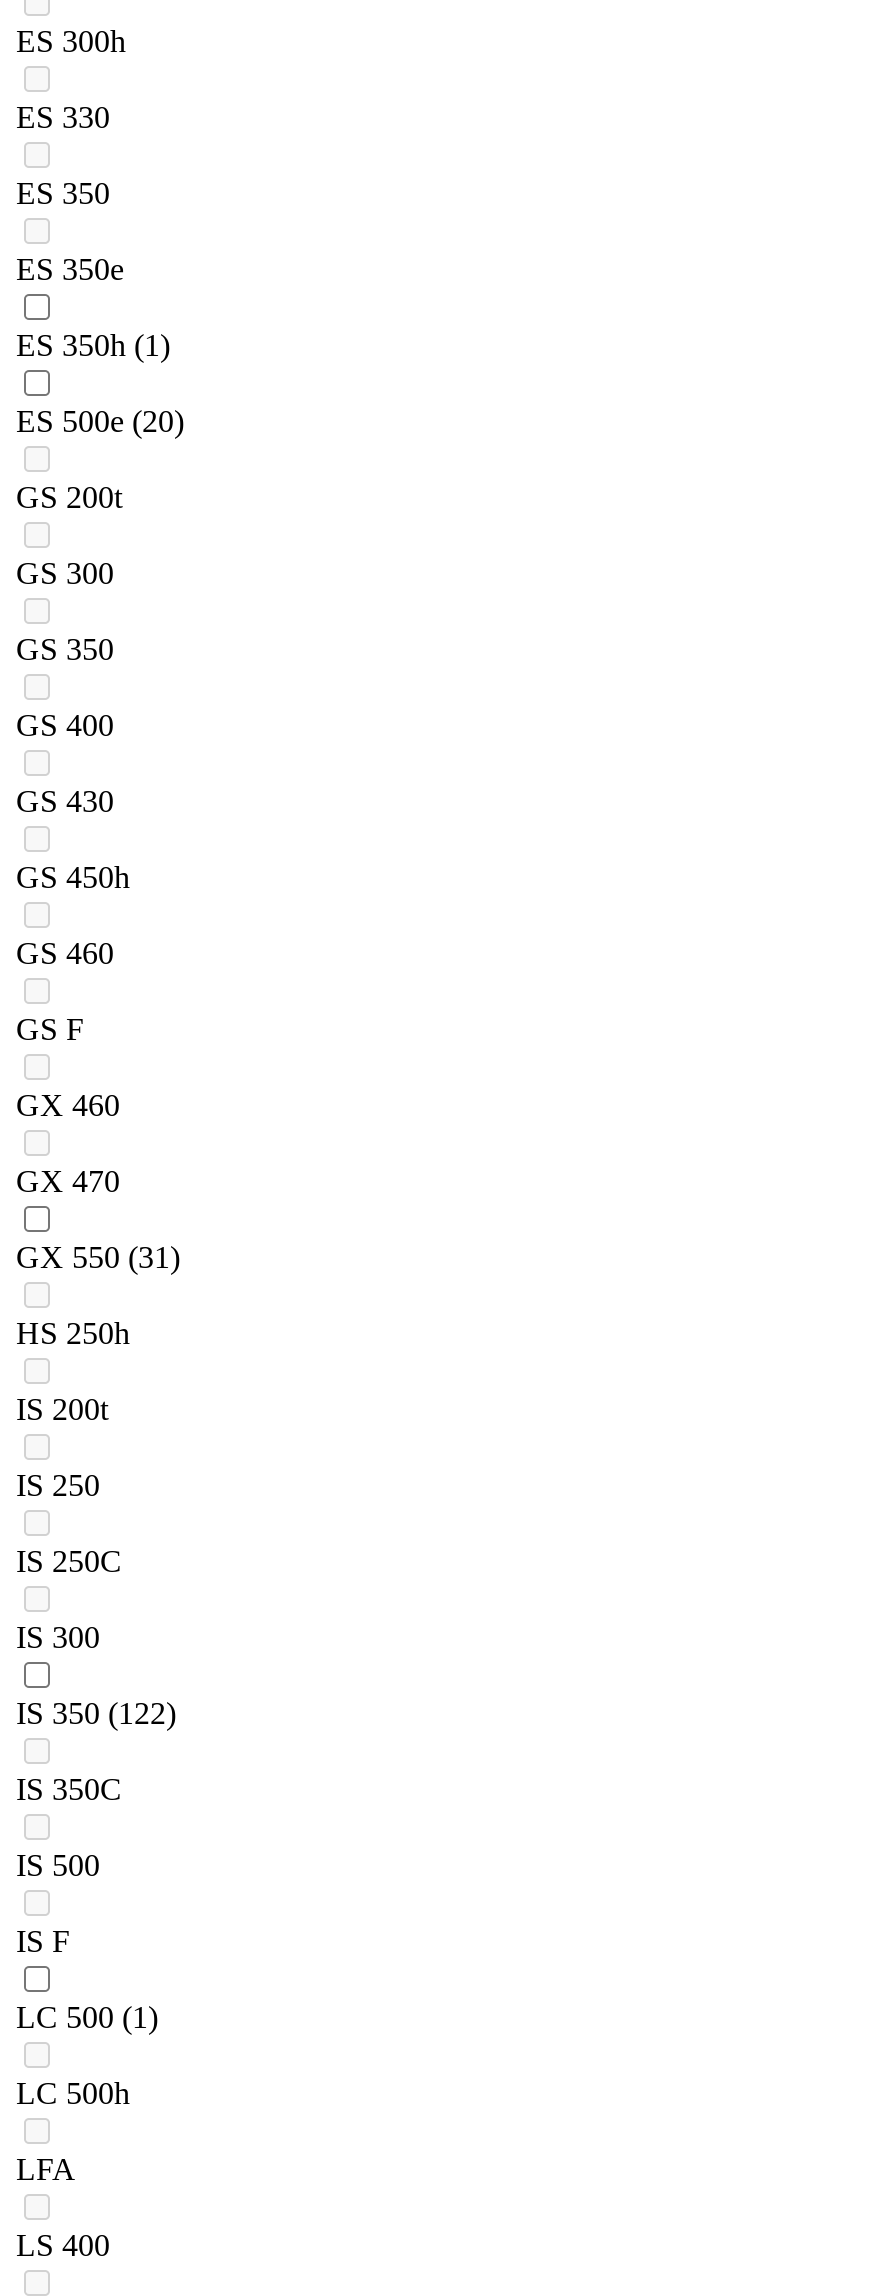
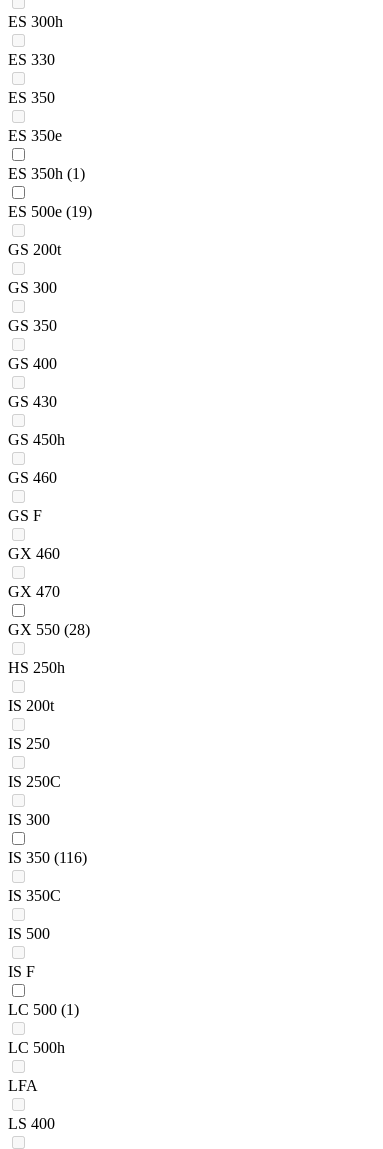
- ES 500e (20)
+ ES 500e (19)

- GX 550 (31)
+ GX 550 (28)

- IS 350 (122)
+ IS 350 (116)
